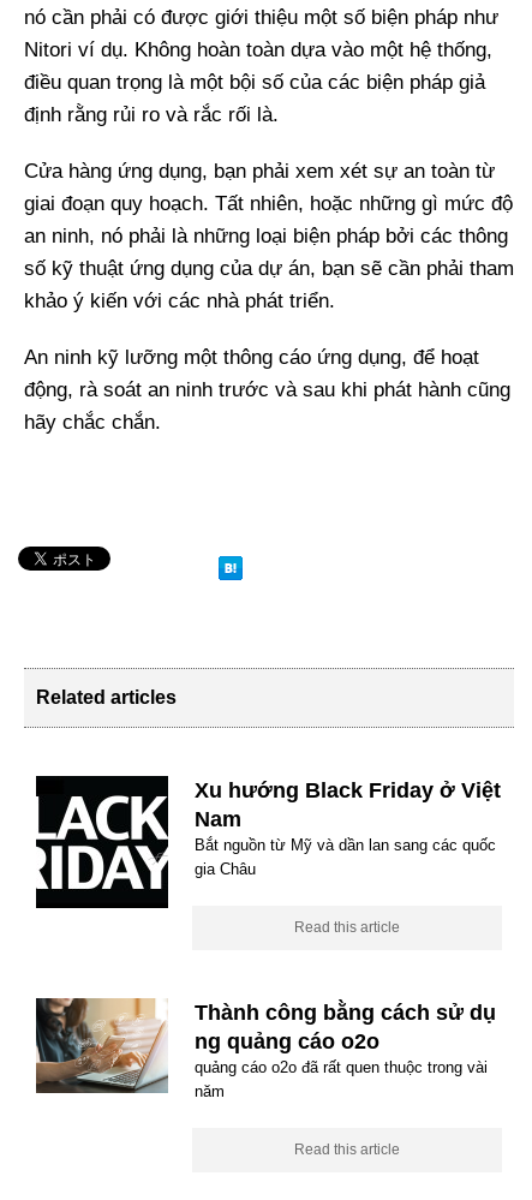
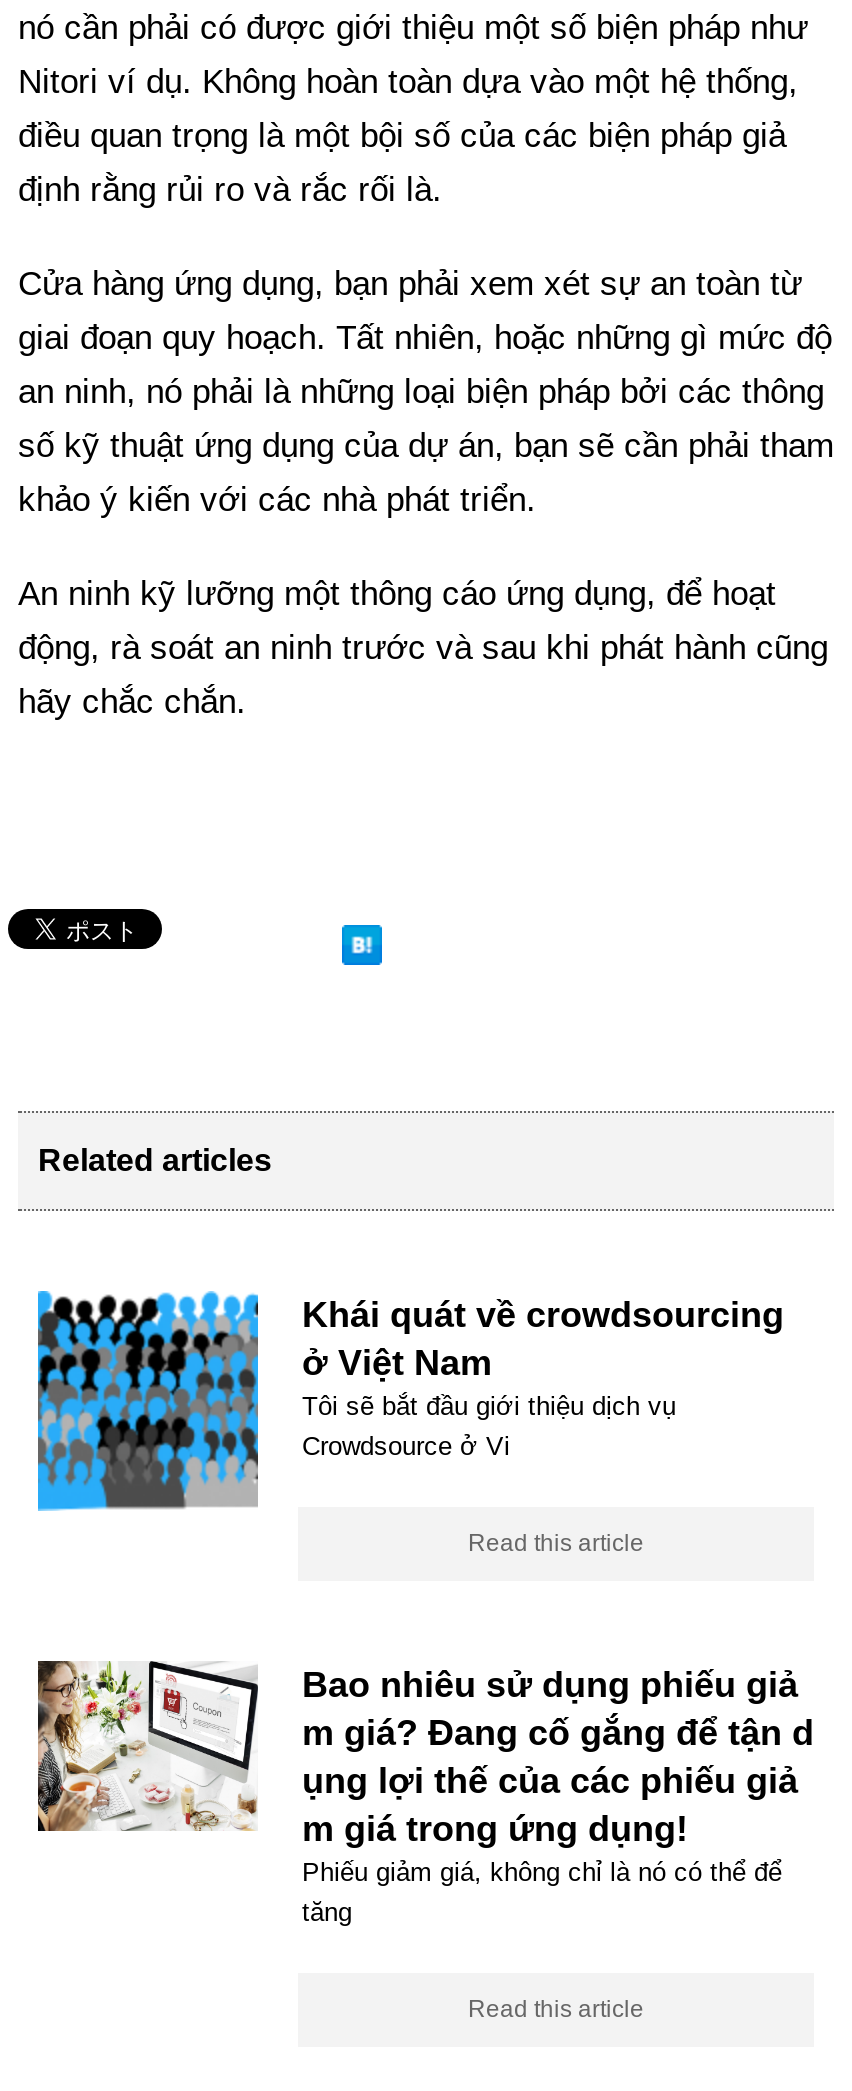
- [image]
- Xu hướng Black Friday ở Việt
- Nam
- Bắt nguồn từ Mỹ và dần lan sang các quốc
- gia Châu
+ [image]
+ Khái quát về crowdsourcing
+ ở Việt Nam
+ Tôi sẽ bắt đầu giới thiệu dịch vụ
+ Crowdsource ở Vi

- [image]
- Thành công bằng cách sử dụ
- ng quảng cáo o2o
- quảng cáo o2o đã rất quen thuộc trong vài
- năm
+ [image]
+ Bao nhiêu sử dụng phiếu giả
+ m giá? Đang cố gắng để tận d
+ ụng lợi thế của các phiếu giả
+ m giá trong ứng dụng!
+ Phiếu giảm giá, không chỉ là nó có thể để
+ tăng
